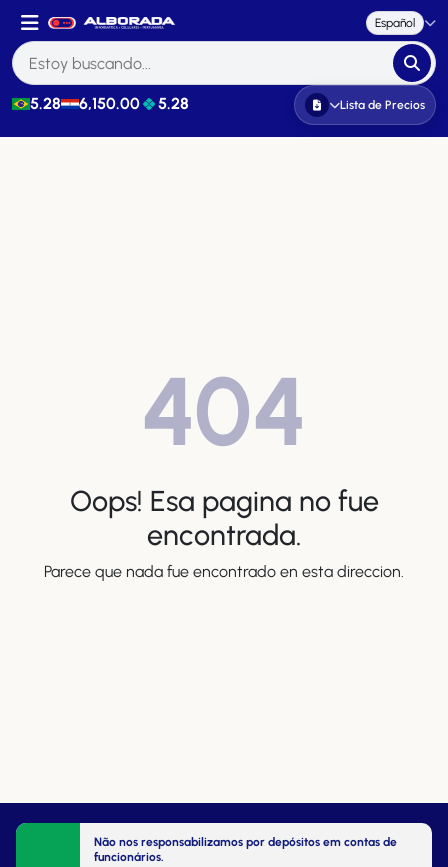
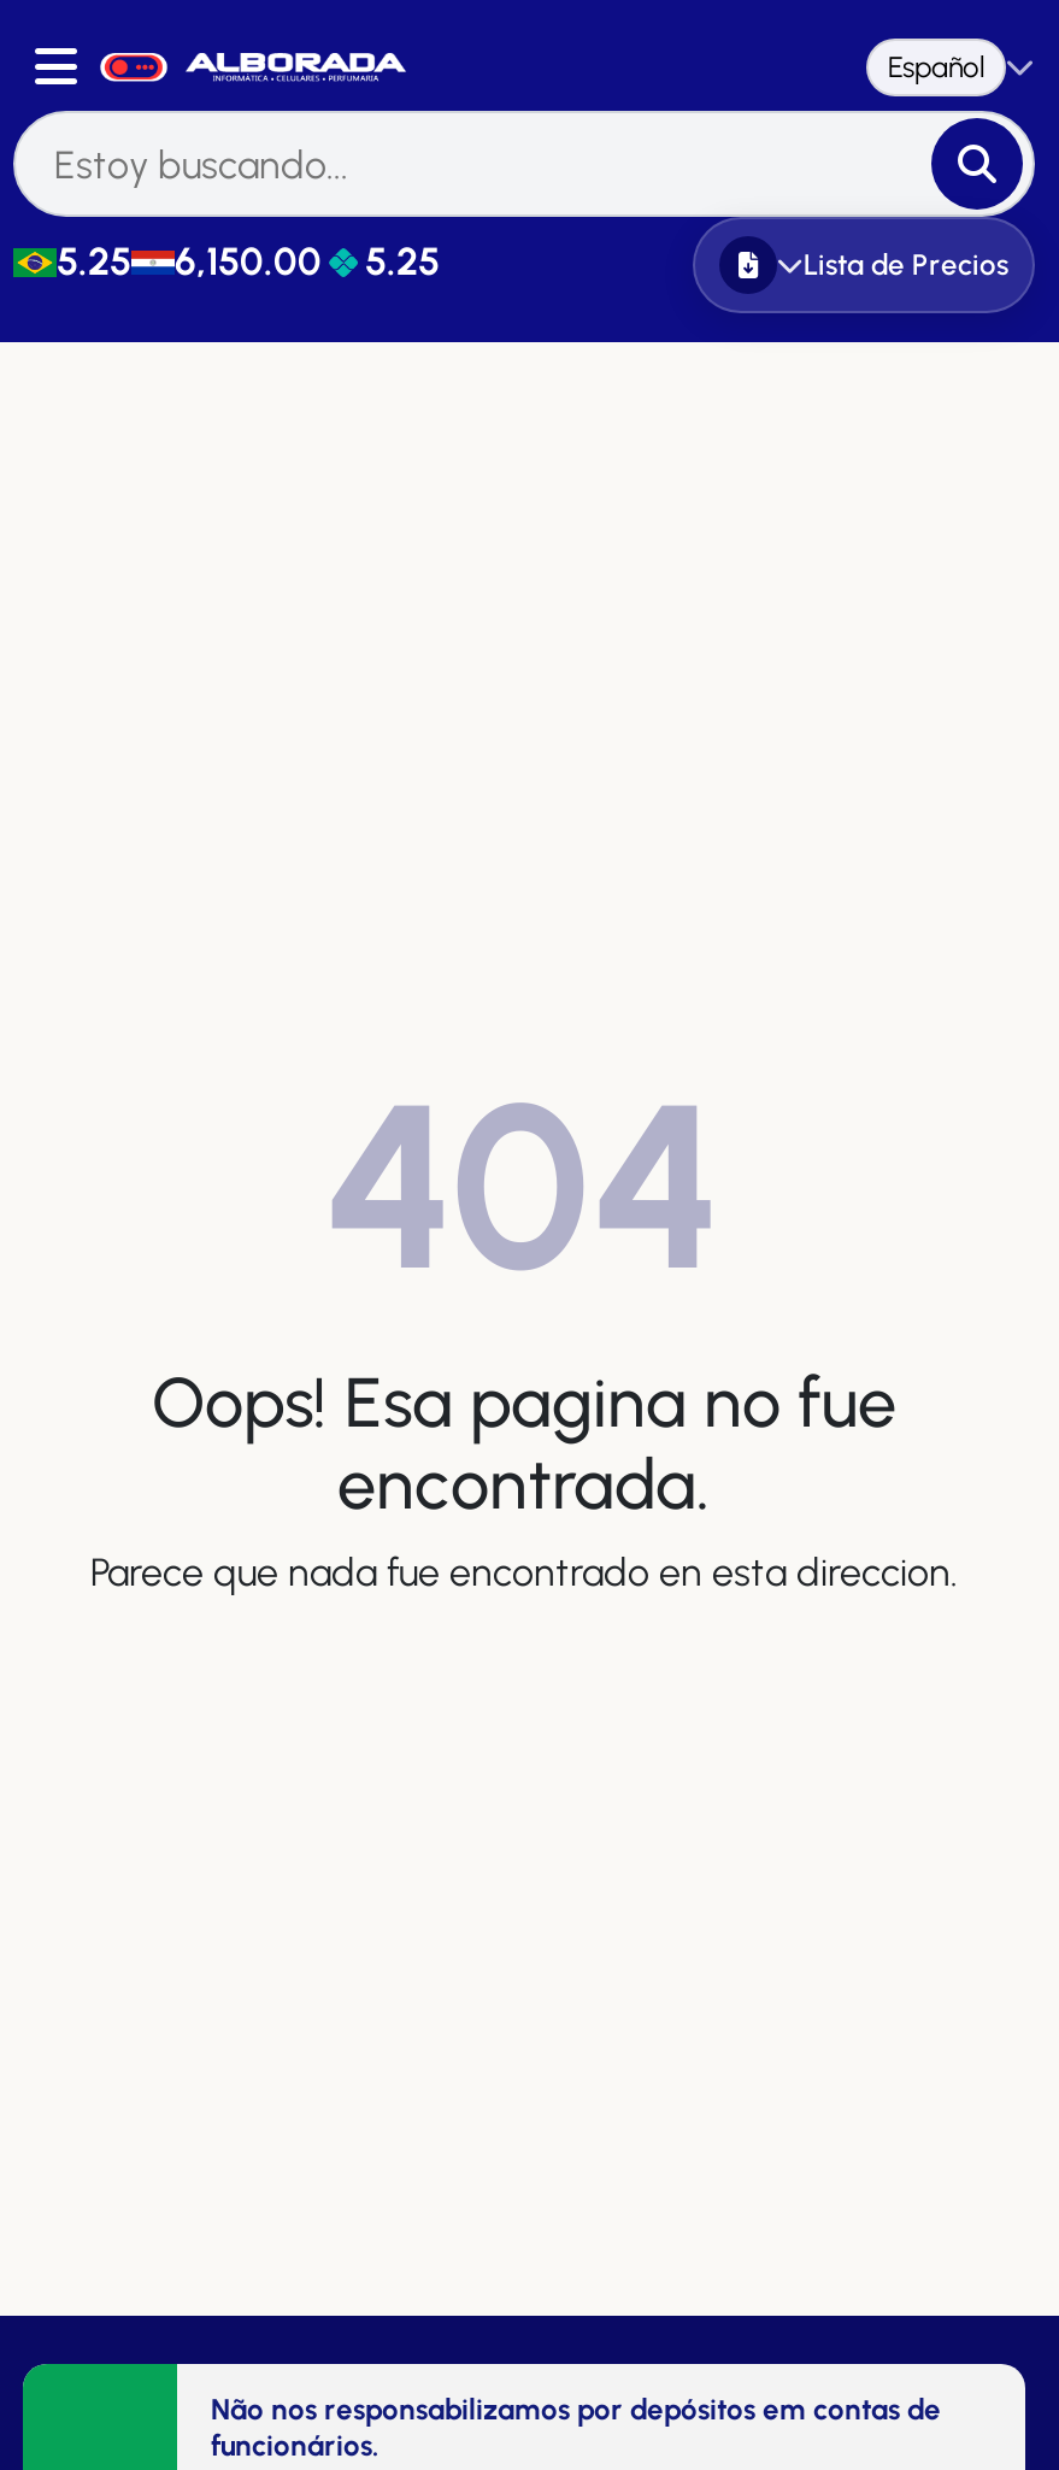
- 5.28
+ 5.25

- 5.28
+ 5.25
